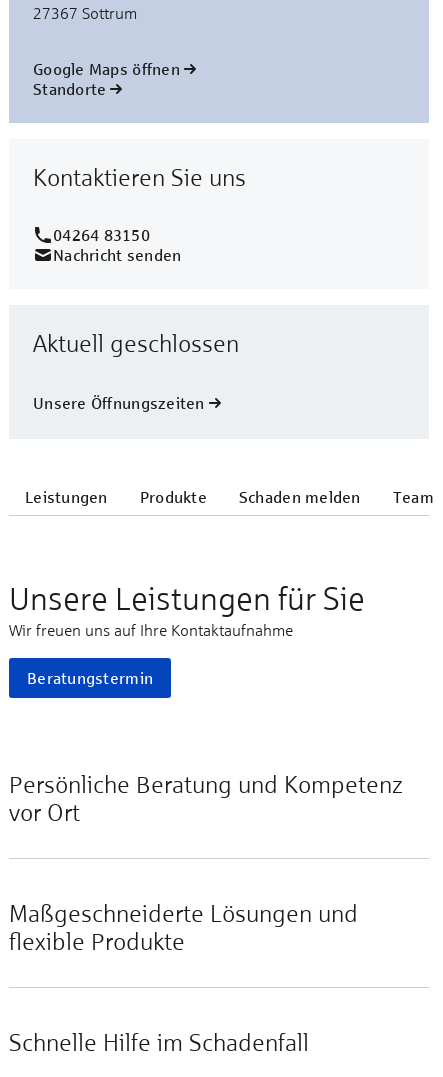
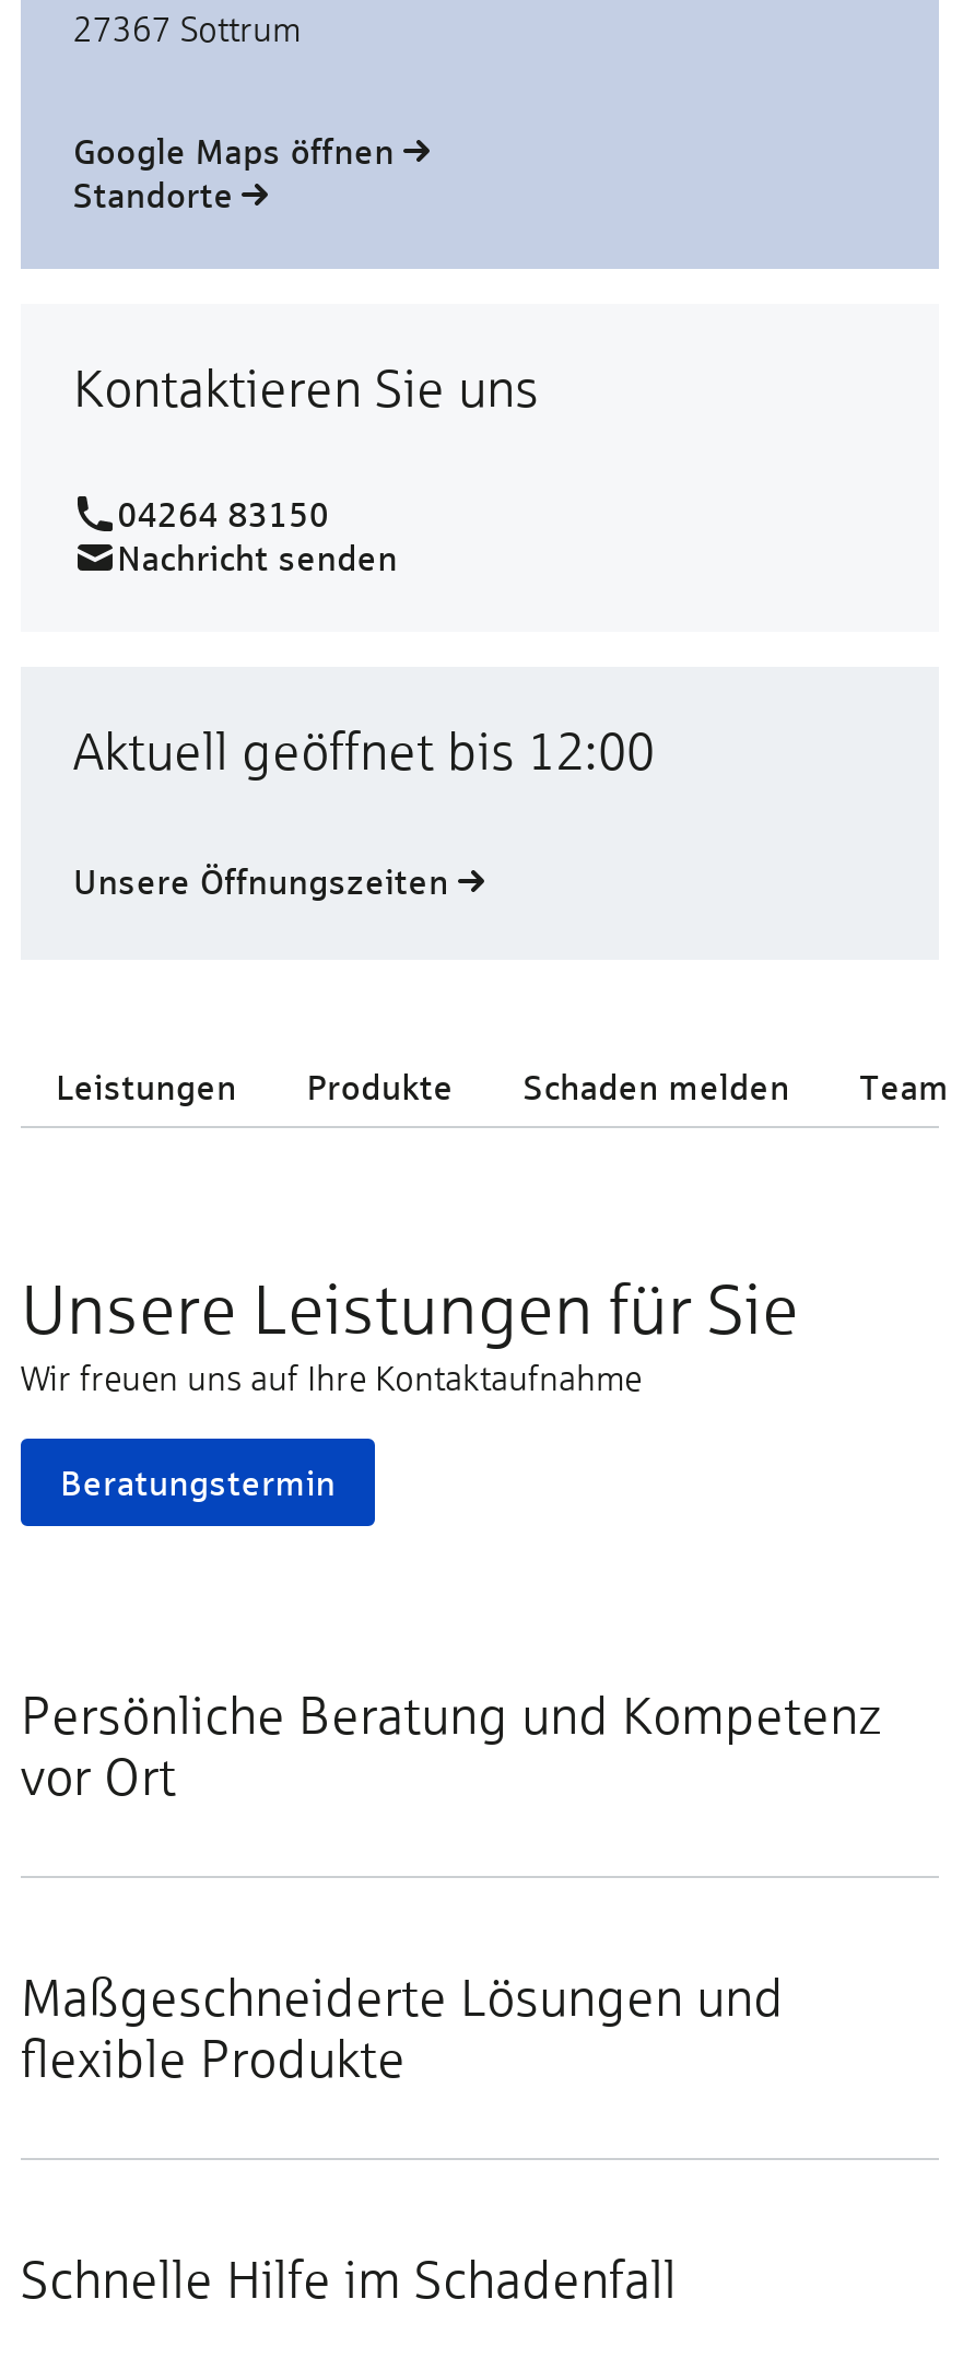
- Aktuell geschlossen
+ Aktuell geöffnet bis 12:00
